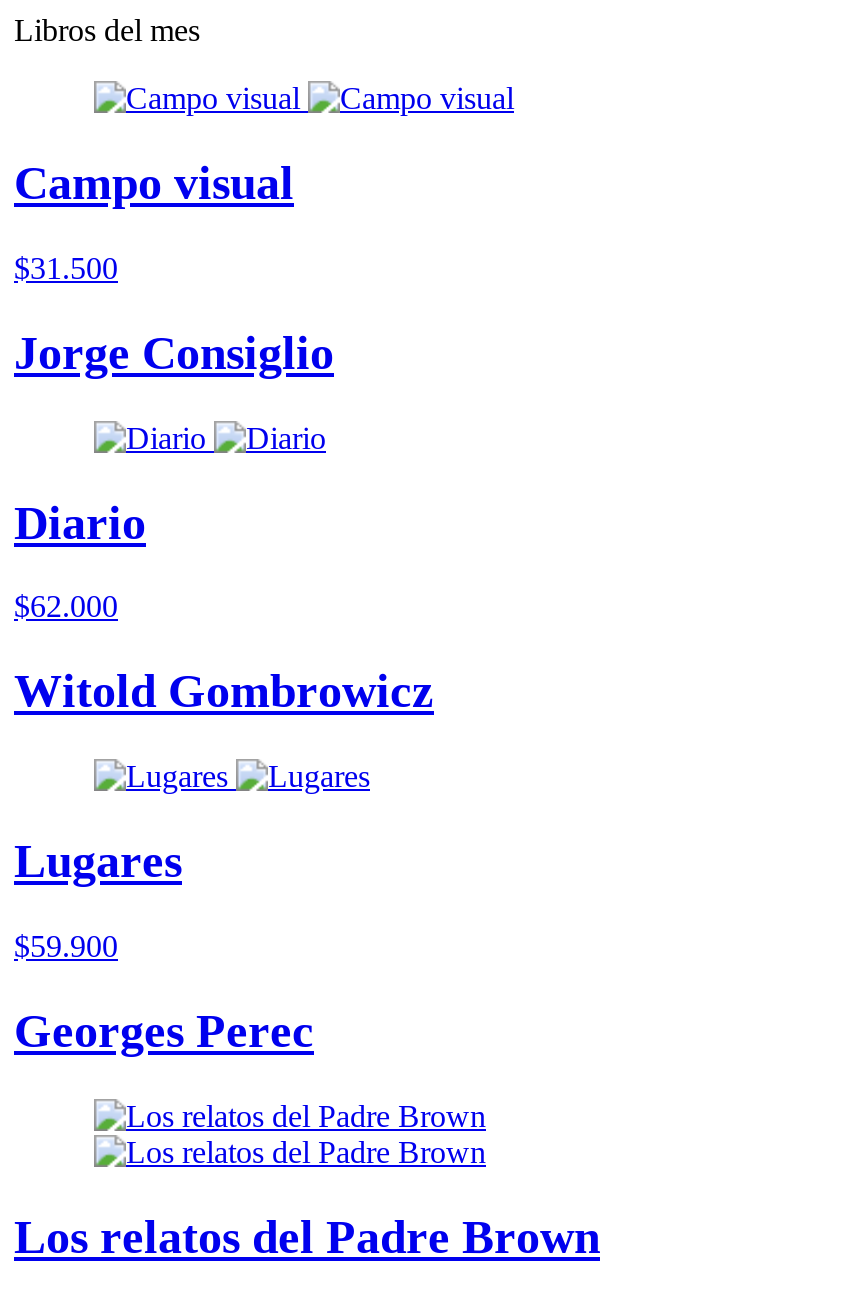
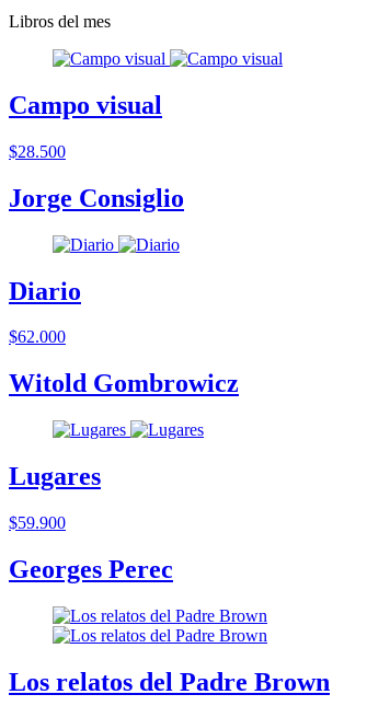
- $31.500
+ $28.500
